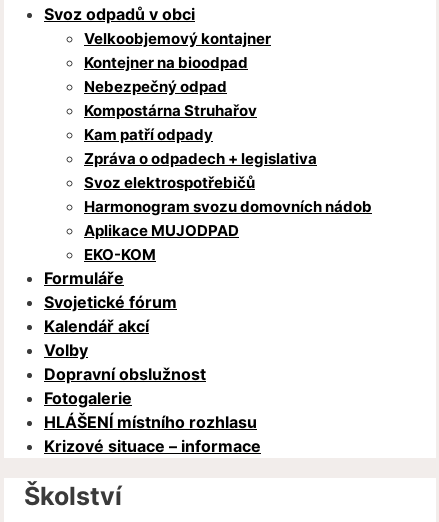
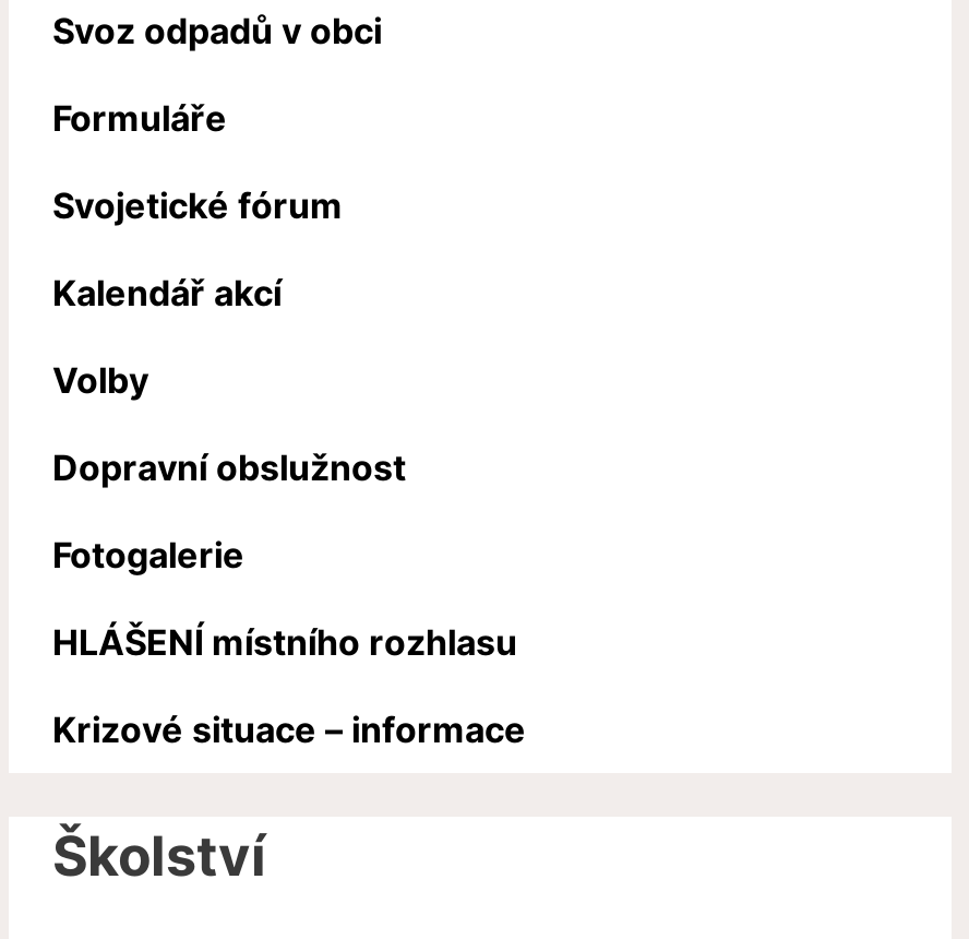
- Velkoobjemový kontajner
- Kontejner na bioodpad
- Nebezpečný odpad
- Kompostárna Struhařov
- Kam patří odpady
- Zpráva o odpadech + legislativa
- Svoz elektrospotřebičů
- Harmonogram svozu domovních nádob
- Aplikace MUJODPAD
- EKO-KOM

moved up: Formuláře

moved up: Svojetické fórum

moved up: Kalendář akcí

moved up: Volby

moved up: Dopravní obslužnost

moved up: Fotogalerie

moved up: HLÁŠENÍ místního rozhlasu
